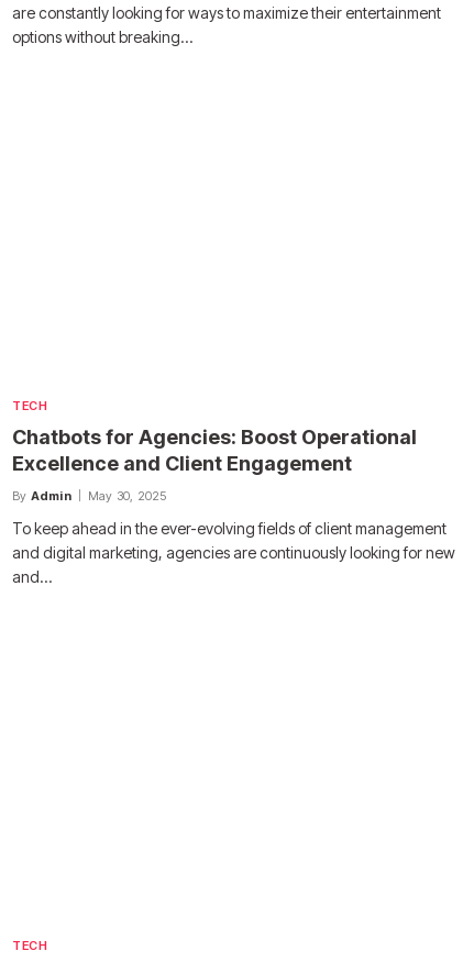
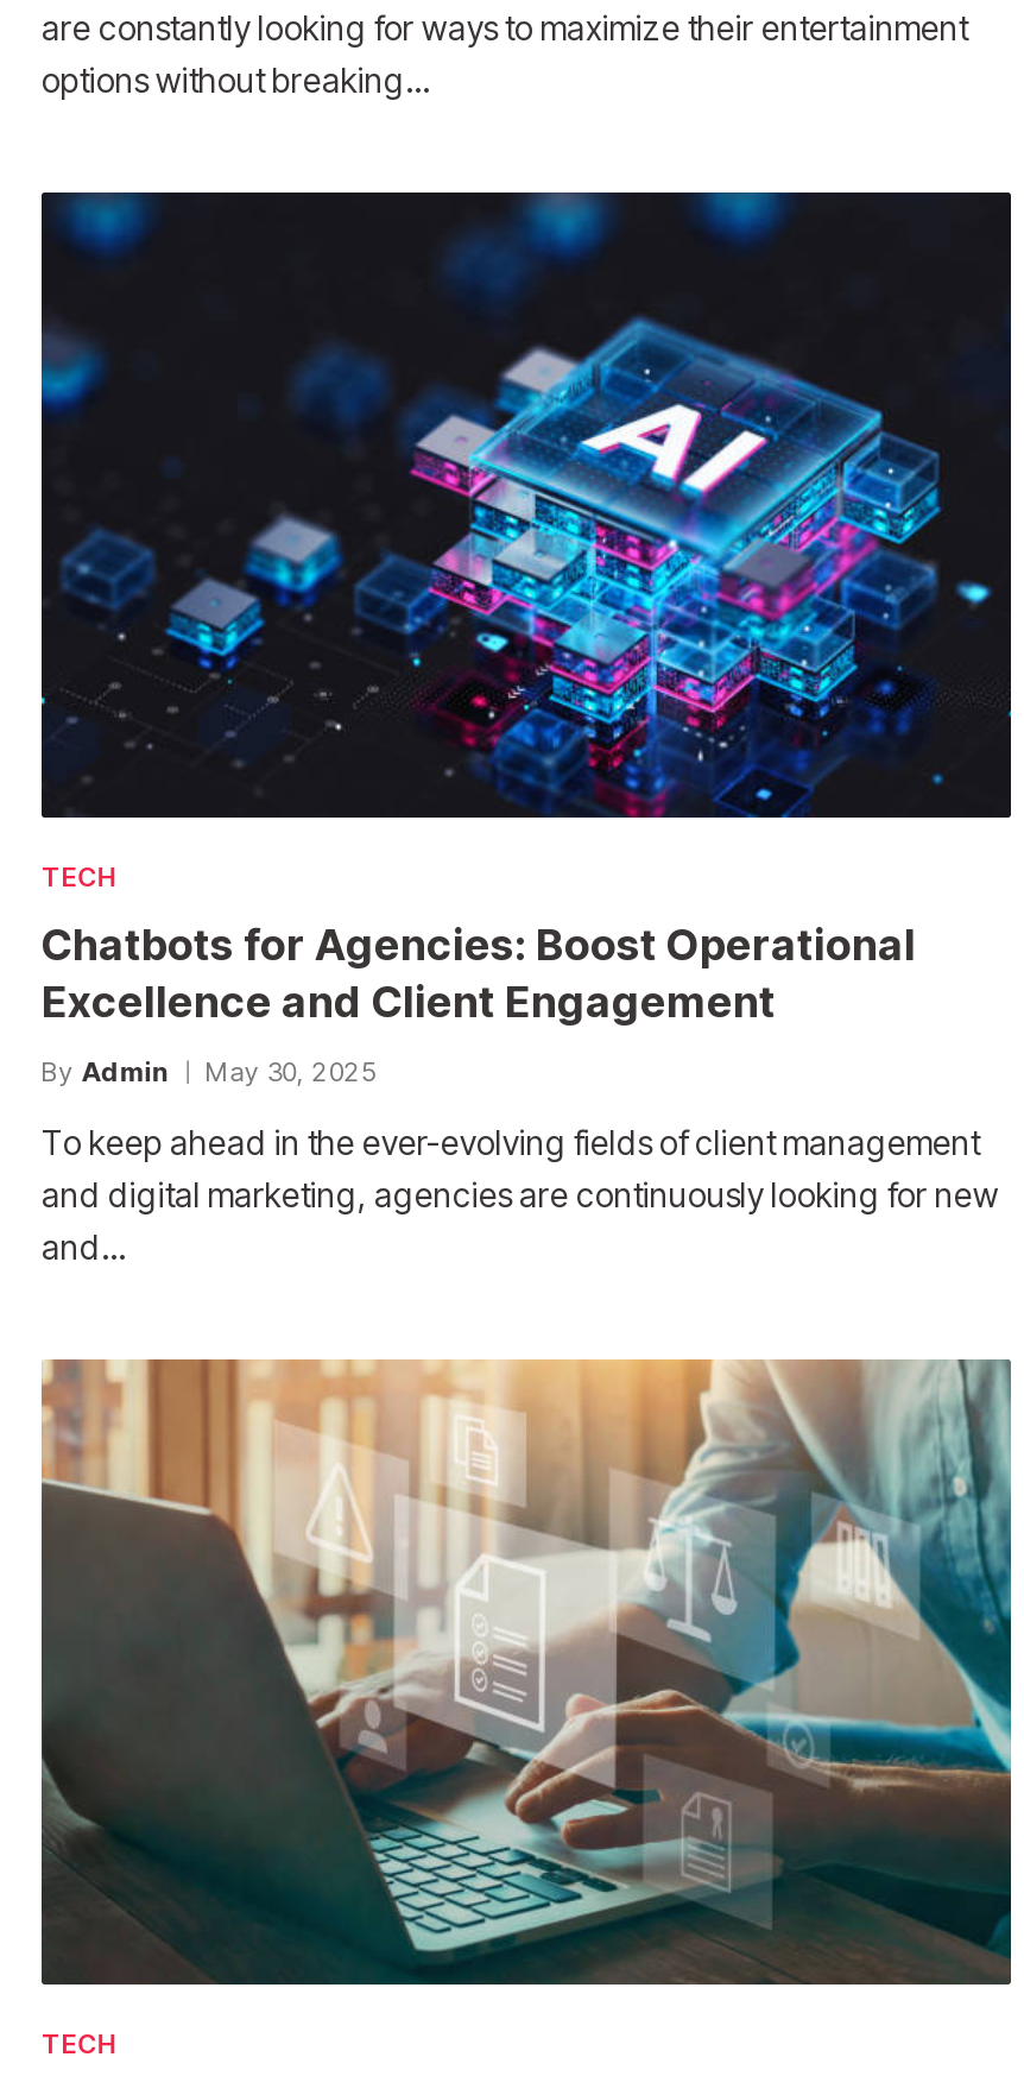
+ [image]

+ [image]
